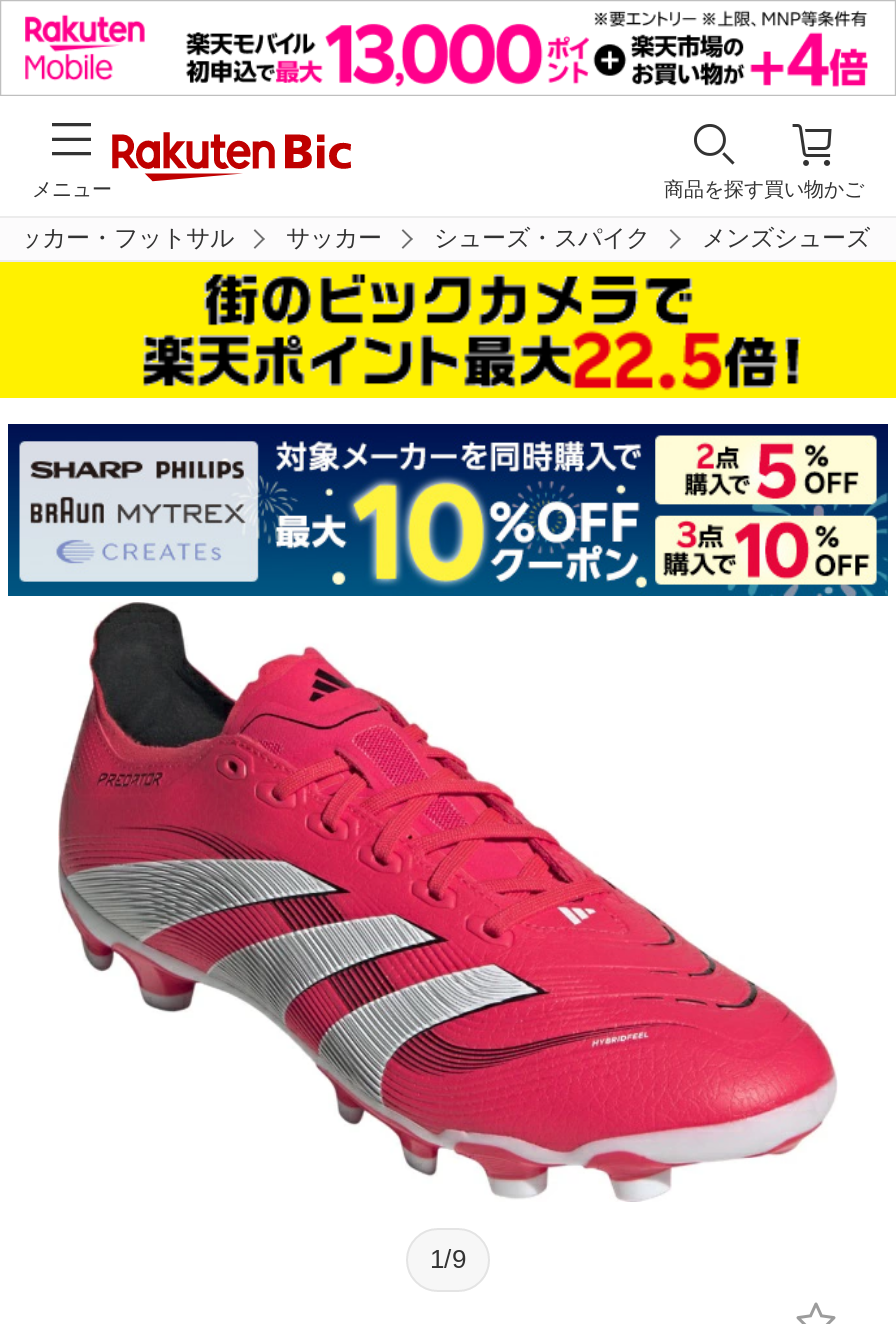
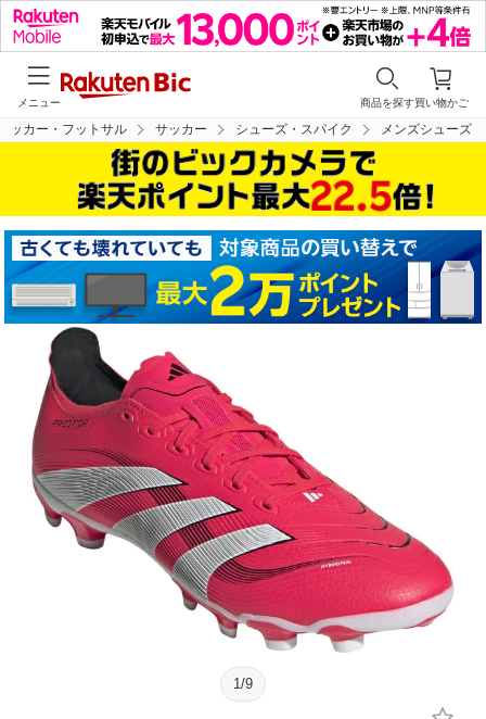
- [image]
+ [image]
